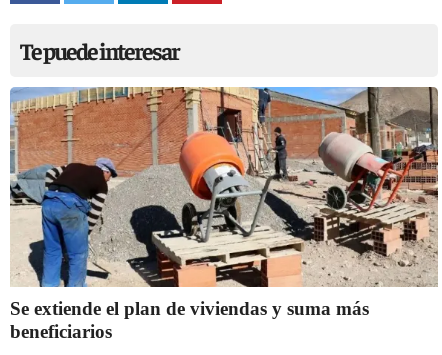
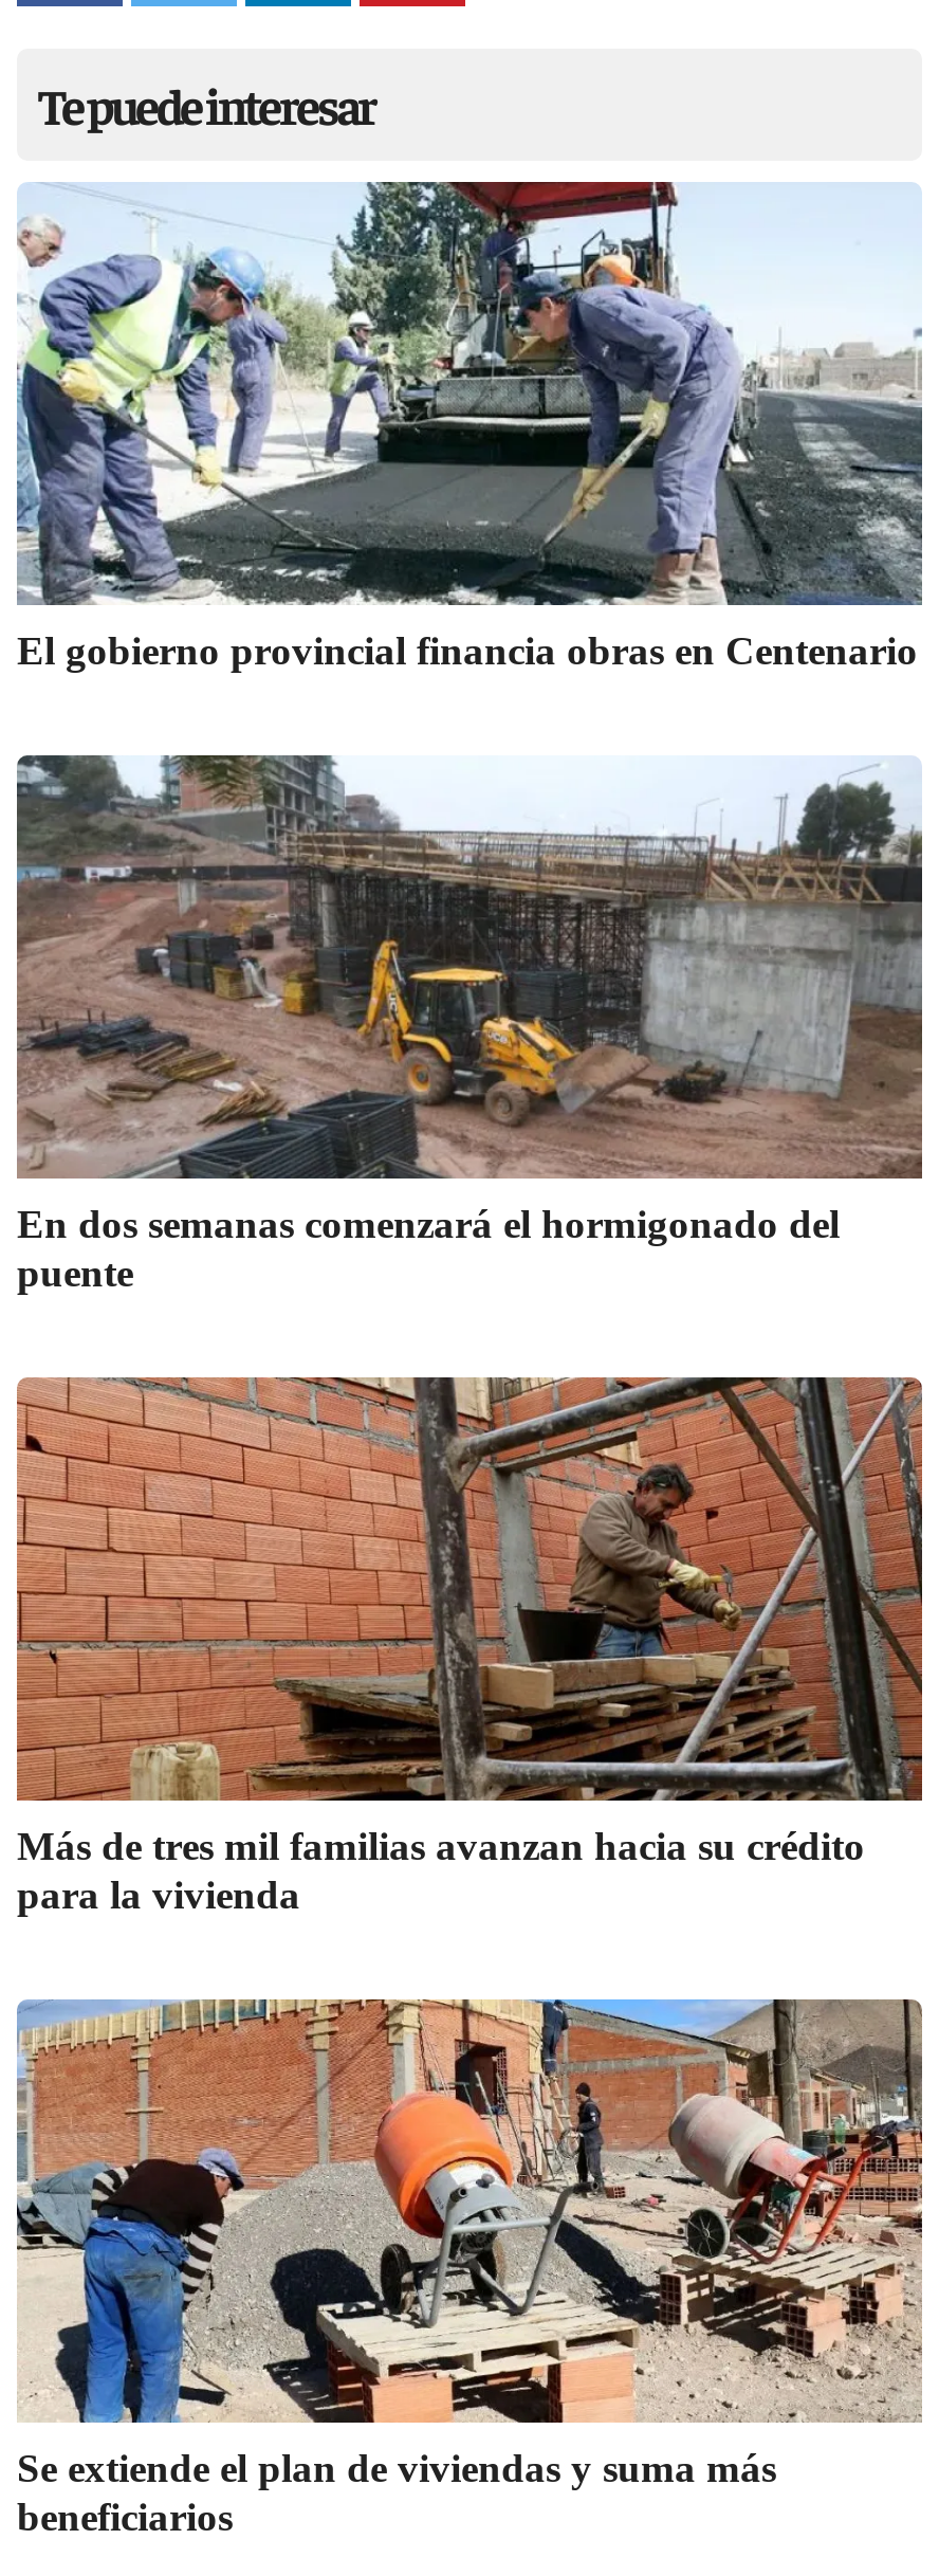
+ [image]
+ En dos semanas comenzará el hormigonado del
+ puente

+ [image]
+ Más de tres mil familias avanzan hacia su crédito
+ para la vivienda

+ [image]
+ El gobierno provincial financia obras en Centenario
